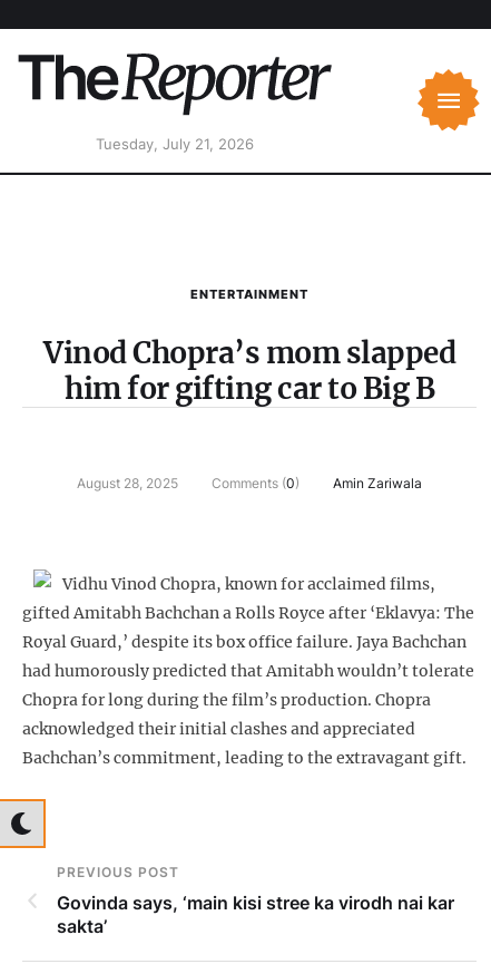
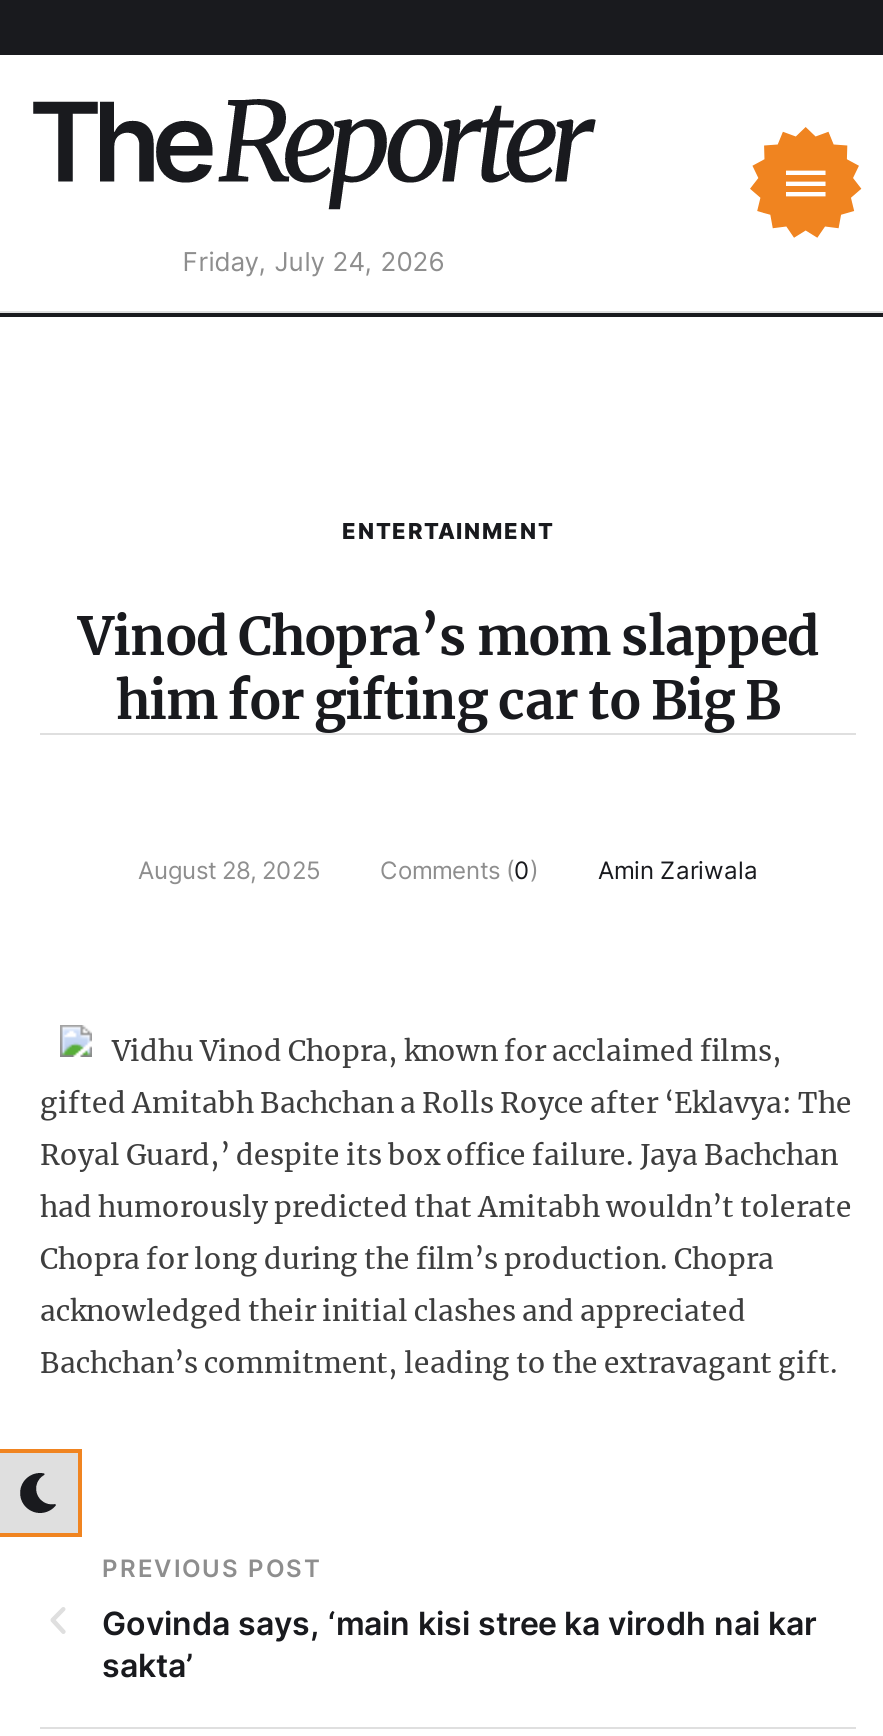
- Tuesday, July 21, 2026
+ Friday, July 24, 2026

- [image]
+ [image]
